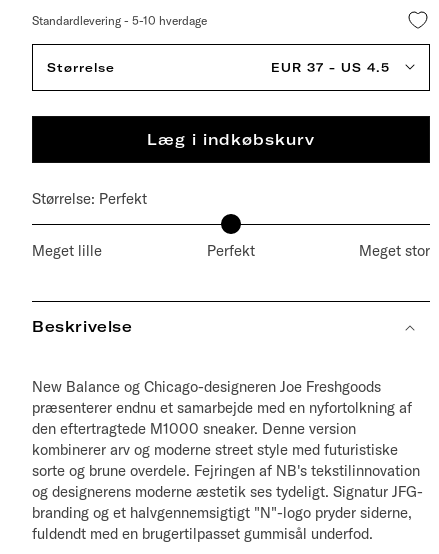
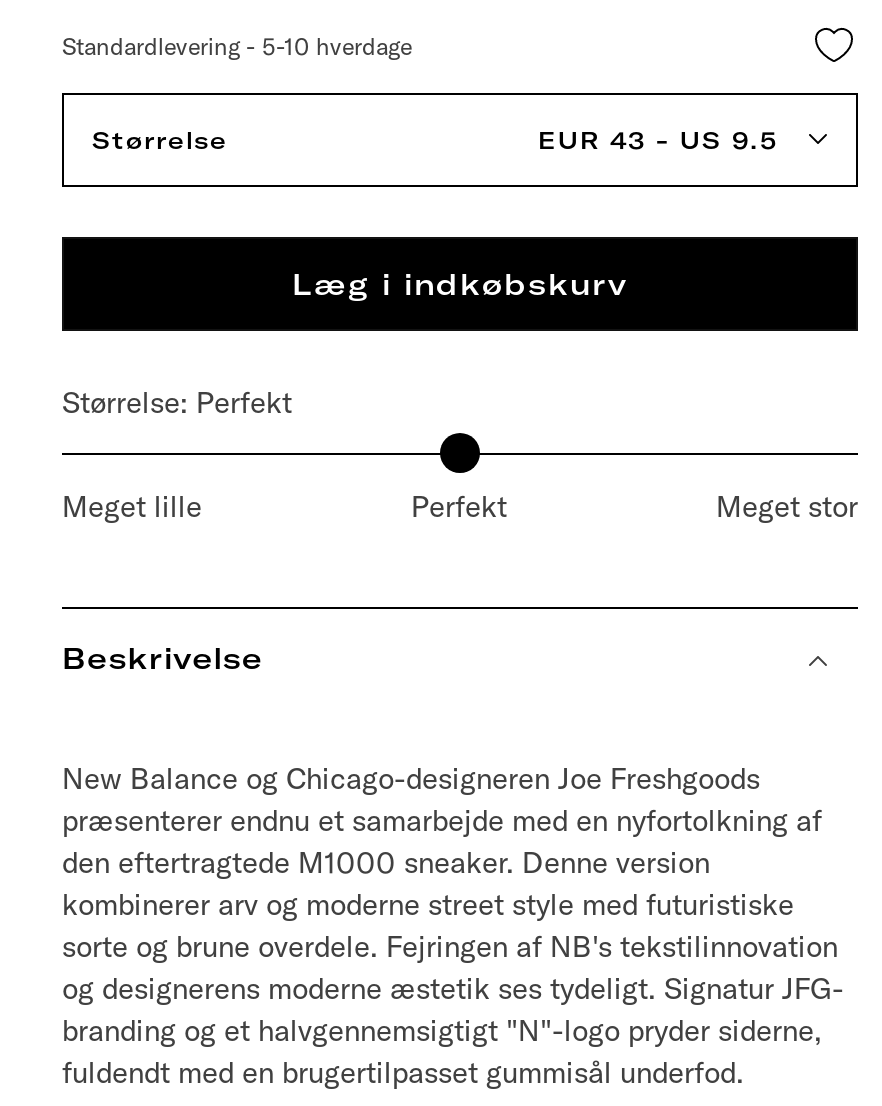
- EUR 37 - US 4.5
+ EUR 43 - US 9.5
